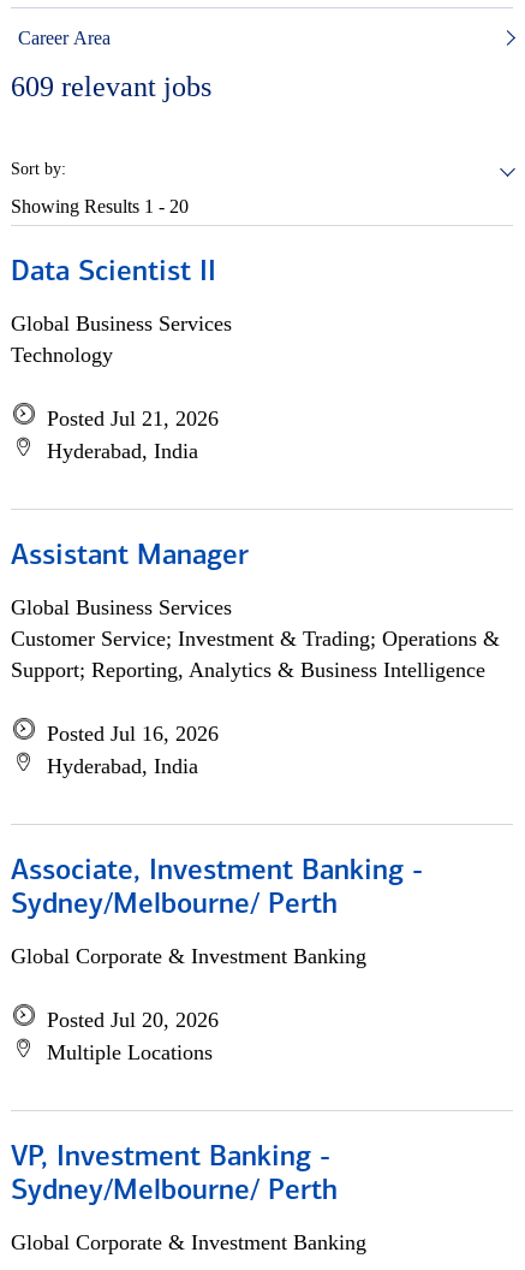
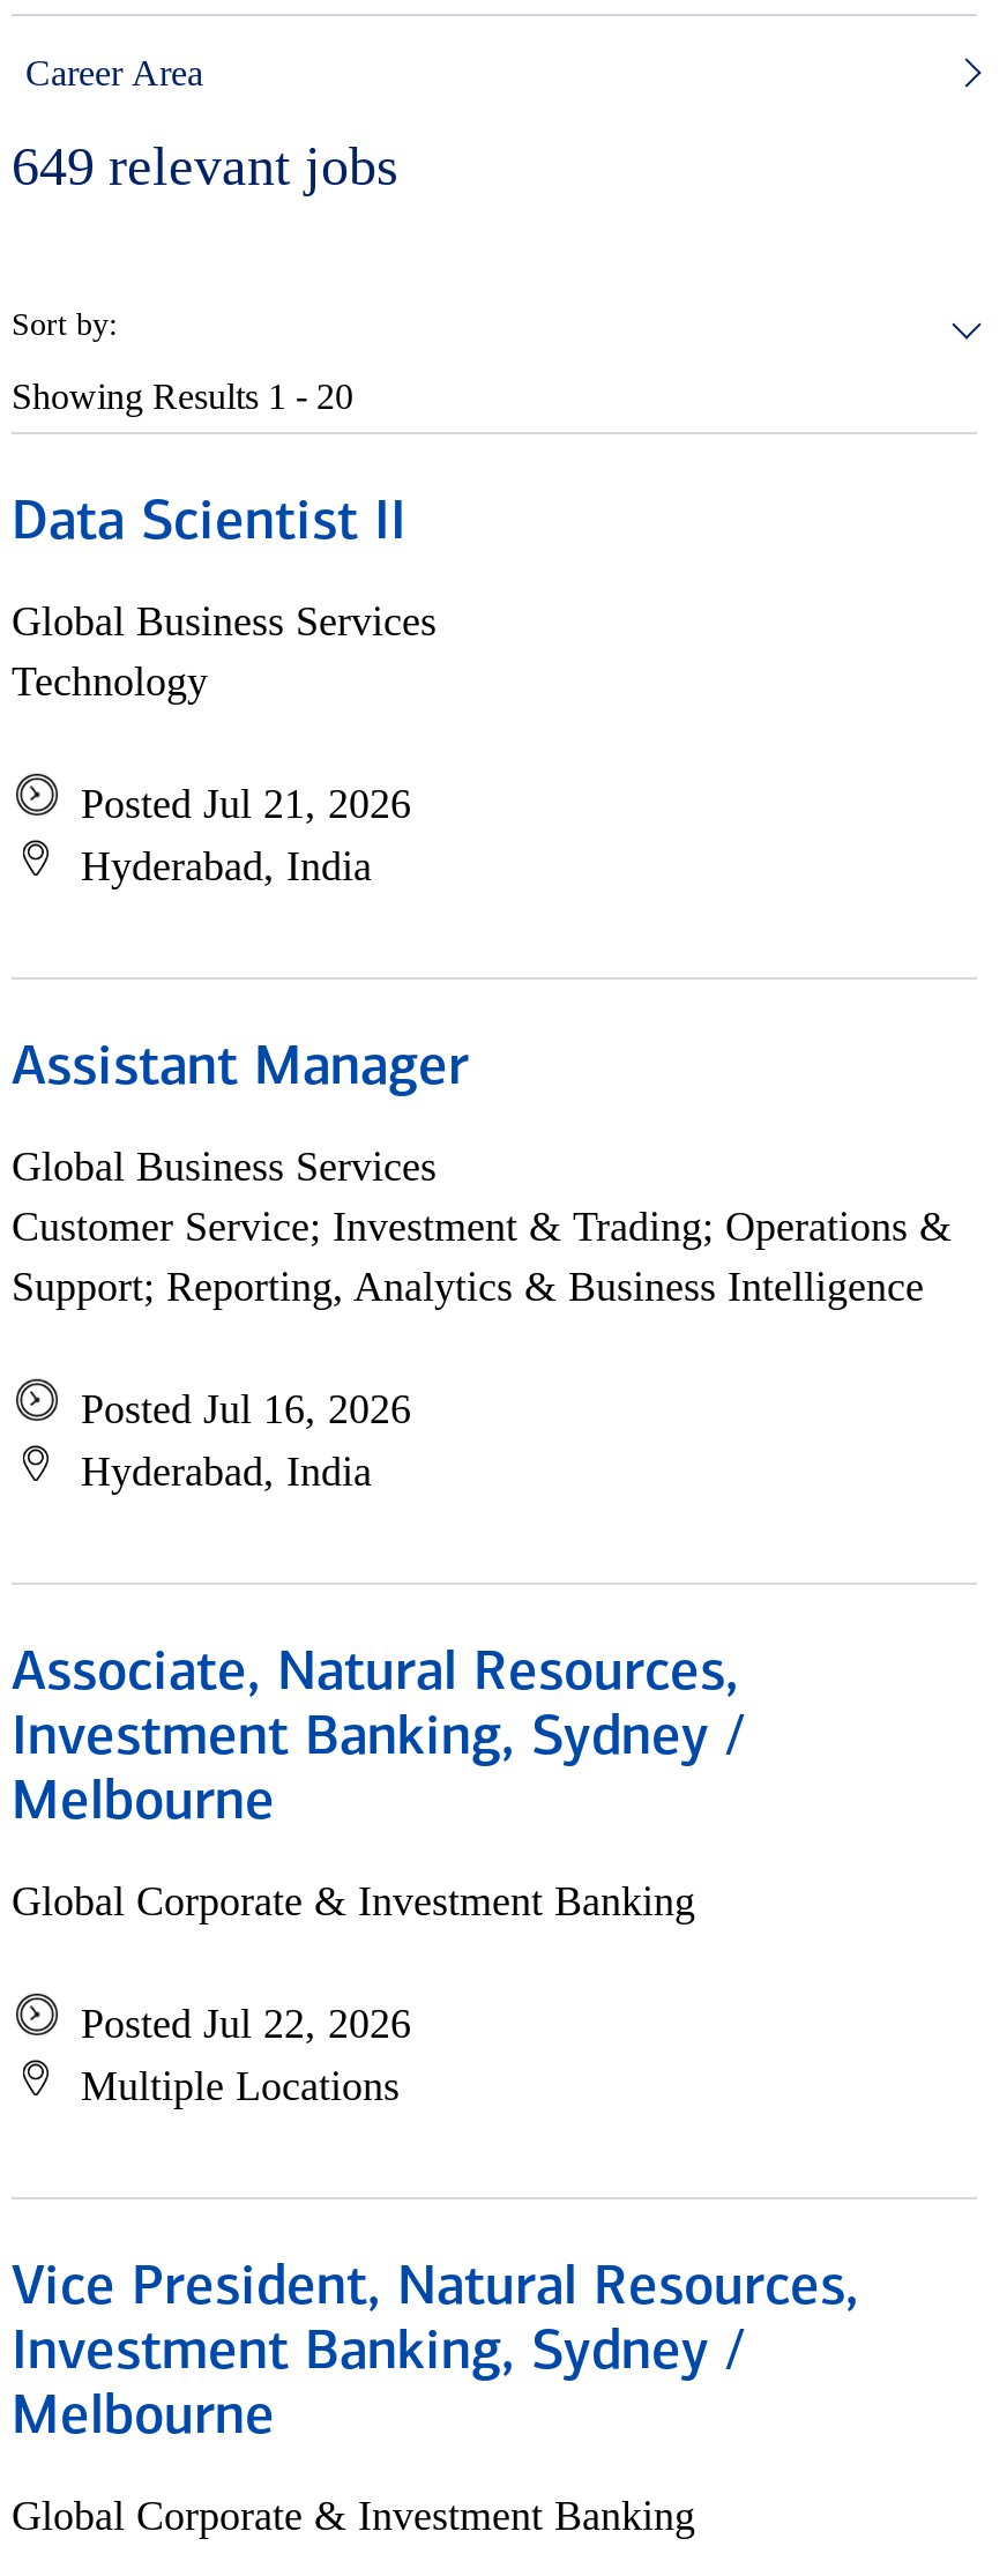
- 609 relevant jobs
+ 649 relevant jobs

- Associate, Investment Banking -
- Sydney/Melbourne/ Perth
+ Associate, Natural Resources,
+ Investment Banking, Sydney /
+ Melbourne

- Posted Jul 20, 2026
+ Posted Jul 22, 2026

- VP, Investment Banking -
- Sydney/Melbourne/ Perth
+ Vice President, Natural Resources,
+ Investment Banking, Sydney /
+ Melbourne
